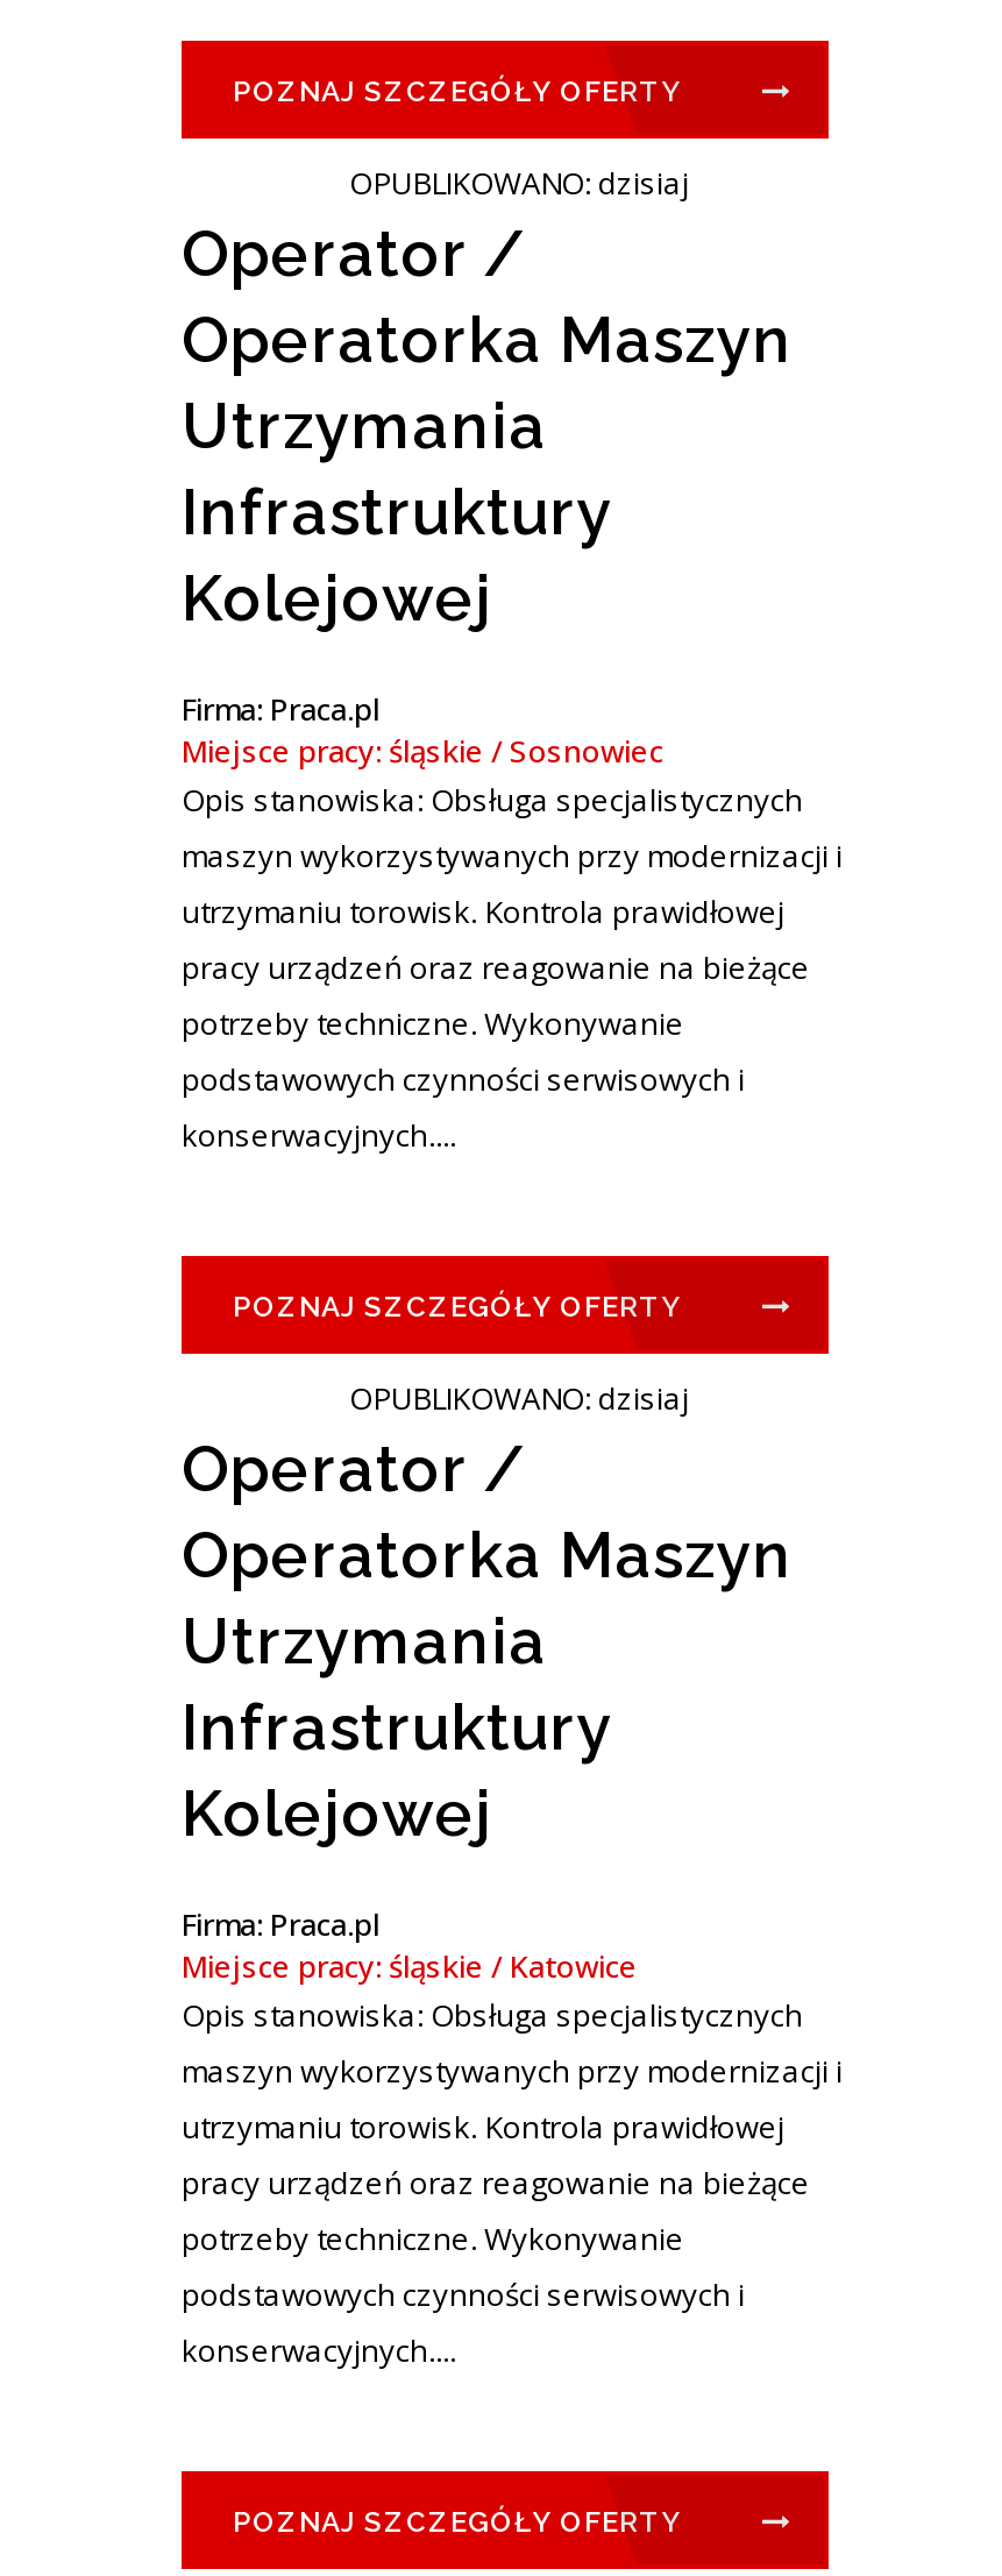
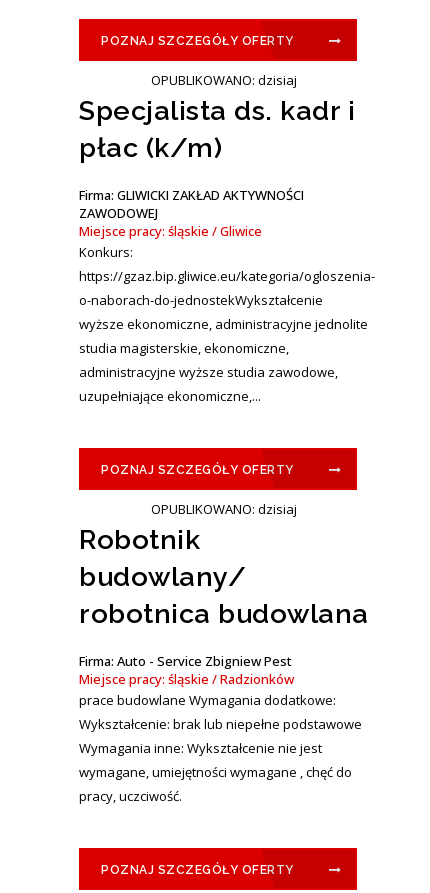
- Operator /
- Operatorka Maszyn
- Utrzymania
- Infrastruktury
- Kolejowej
+ Specjalista ds. kadr i
+ płac (k/m)

- Firma: Praca.pl
- Miejsce pracy: śląskie / Sosnowiec
- Opis stanowiska: Obsługa specjalistycznych
- maszyn wykorzystywanych przy modernizacji i
- utrzymaniu torowisk. Kontrola prawidłowej
- pracy urządzeń oraz reagowanie na bieżące
- potrzeby techniczne. Wykonywanie
- podstawowych czynności serwisowych i
- konserwacyjnych....
+ Firma: GLIWICKI ZAKŁAD AKTYWNOŚCI
+ ZAWODOWEJ
+ Miejsce pracy: śląskie / Gliwice
+ Konkurs:
+ https://gzaz.bip.gliwice.eu/kategoria/ogloszenia-
+ o-naborach-do-jednostekWykształcenie
+ wyższe ekonomiczne, administracyjne jednolite
+ studia magisterskie, ekonomiczne,
+ administracyjne wyższe studia zawodowe,
+ uzupełniające ekonomiczne,...

- Operator /
- Operatorka Maszyn
- Utrzymania
- Infrastruktury
- Kolejowej
+ Robotnik
+ budowlany/
+ robotnica budowlana

- Firma: Praca.pl
- Miejsce pracy: śląskie / Katowice
- Opis stanowiska: Obsługa specjalistycznych
- maszyn wykorzystywanych przy modernizacji i
- utrzymaniu torowisk. Kontrola prawidłowej
- pracy urządzeń oraz reagowanie na bieżące
- potrzeby techniczne. Wykonywanie
- podstawowych czynności serwisowych i
- konserwacyjnych....
+ Firma: Auto - Service Zbigniew Pest
+ Miejsce pracy: śląskie / Radzionków
+ prace budowlane Wymagania dodatkowe:
+ Wykształcenie: brak lub niepełne podstawowe
+ Wymagania inne: Wykształcenie nie jest
+ wymagane, umiejętności wymagane , chęć do
+ pracy, uczciwość.
